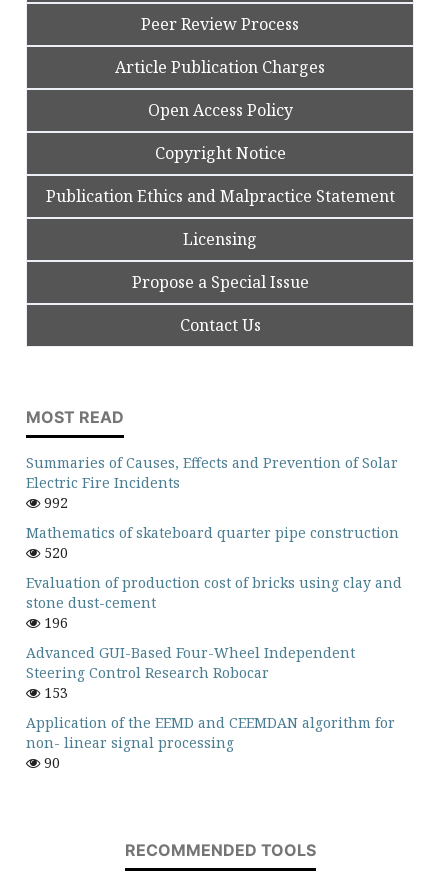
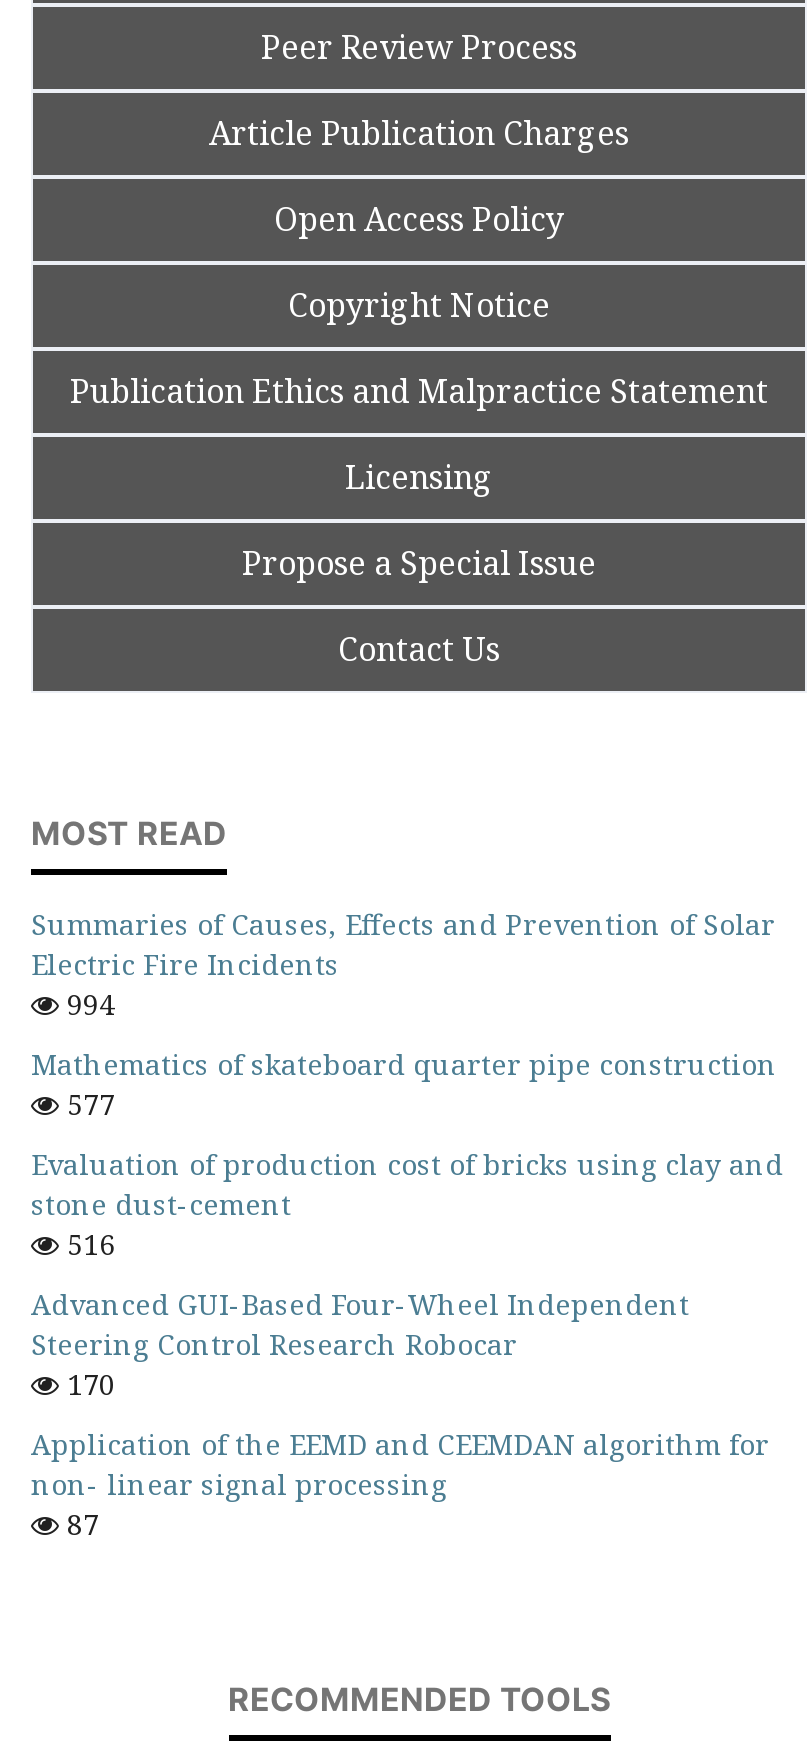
- 992
+ 994

- 520
+ 577

- 196
+ 516

- 153
+ 170

- 90
+ 87
